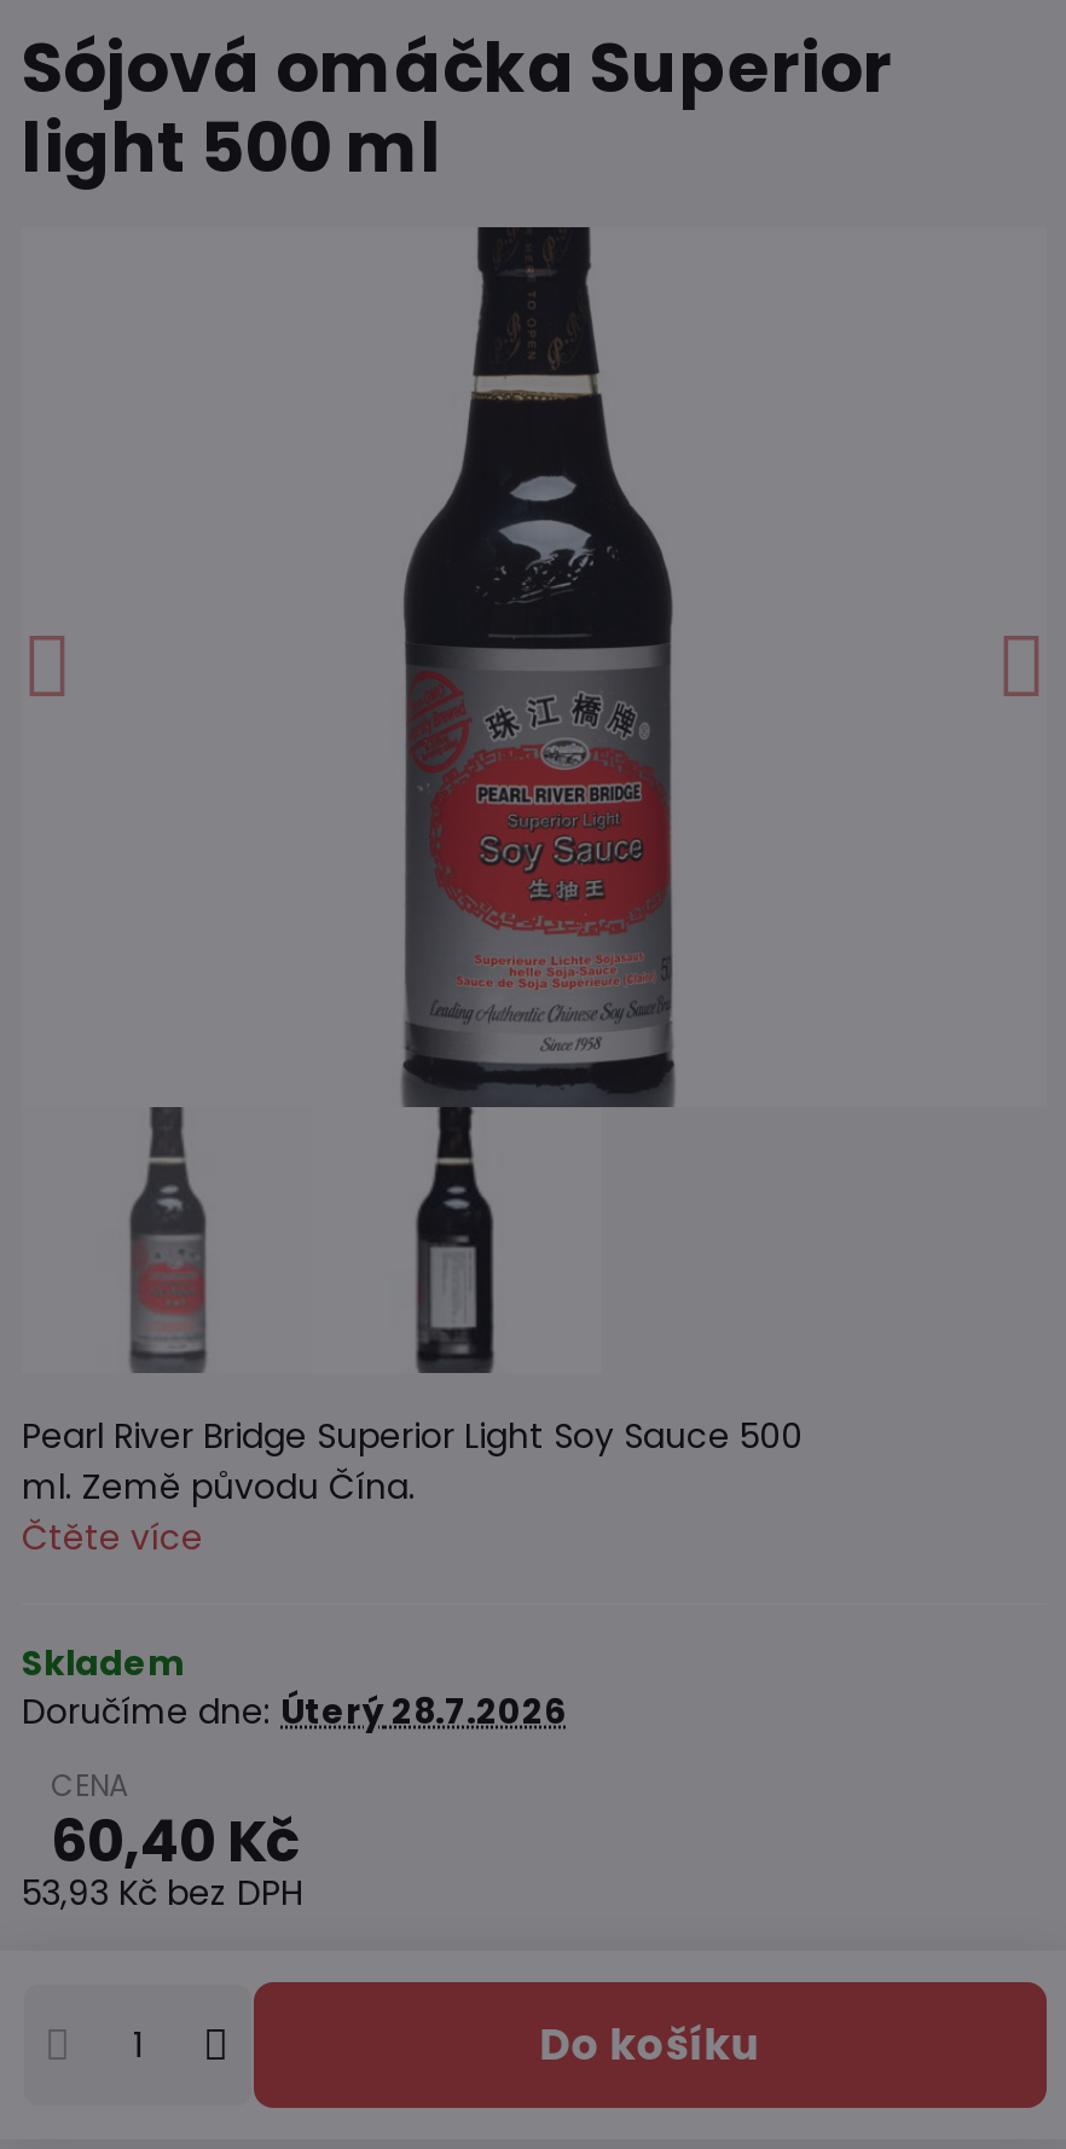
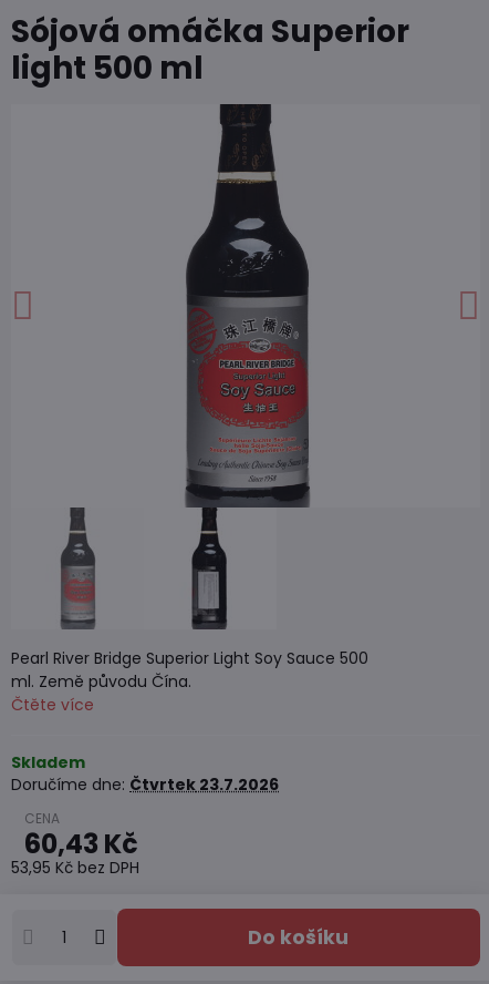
- Doručíme dne: Úterý 28.7.2026
+ Doručíme dne: Čtvrtek 23.7.2026

- 60,40 Kč
+ 60,43 Kč

- 53,93 Kč bez DPH
+ 53,95 Kč bez DPH
